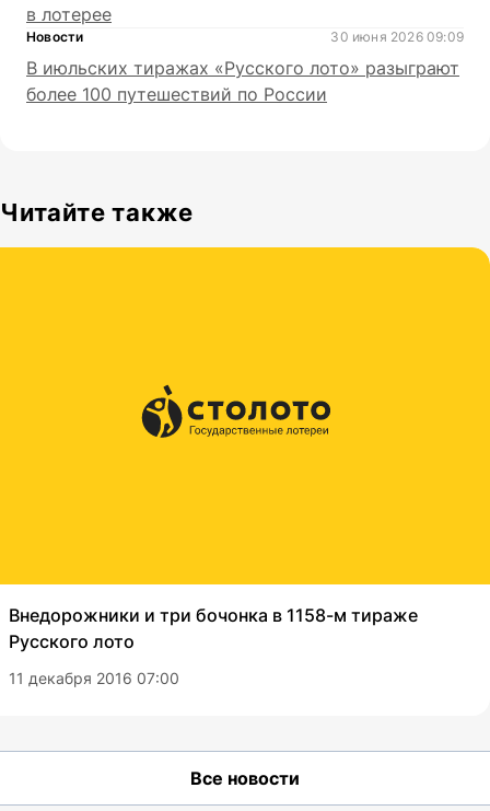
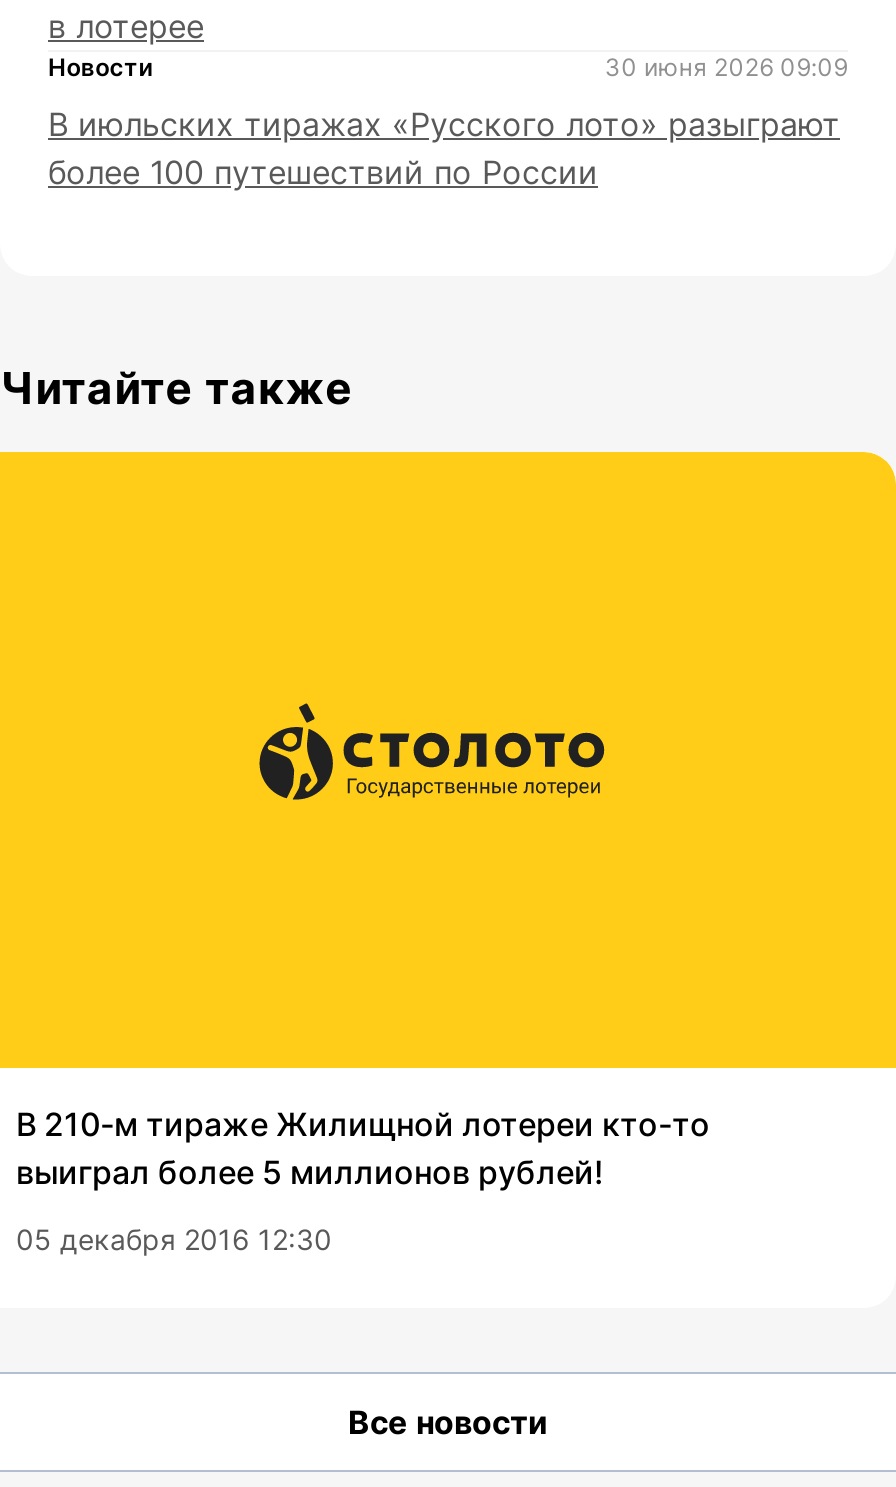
- Внедорожники и три бочонка в 1158-м тираже
- Русского лото
+ В 210-м тираже Жилищной лотереи кто-то
+ выиграл более 5 миллионов рублей!

- 11 декабря 2016 07:00
+ 05 декабря 2016 12:30
